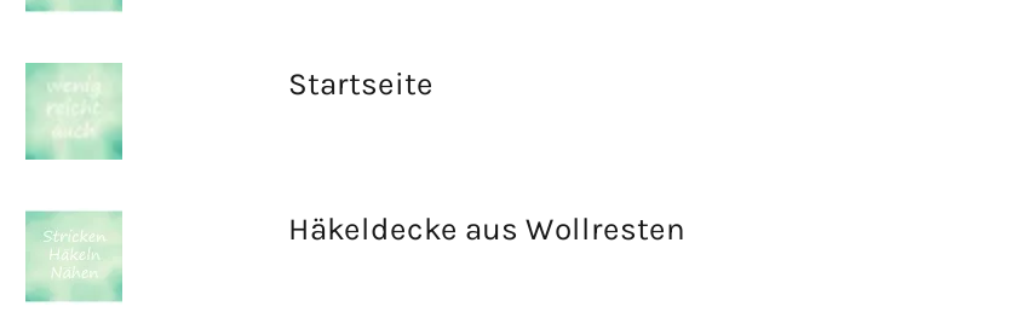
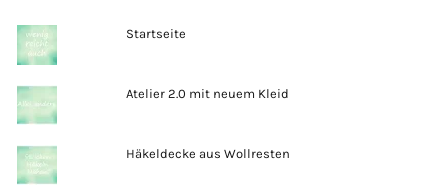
+ Atelier 2.0 mit neuem Kleid
